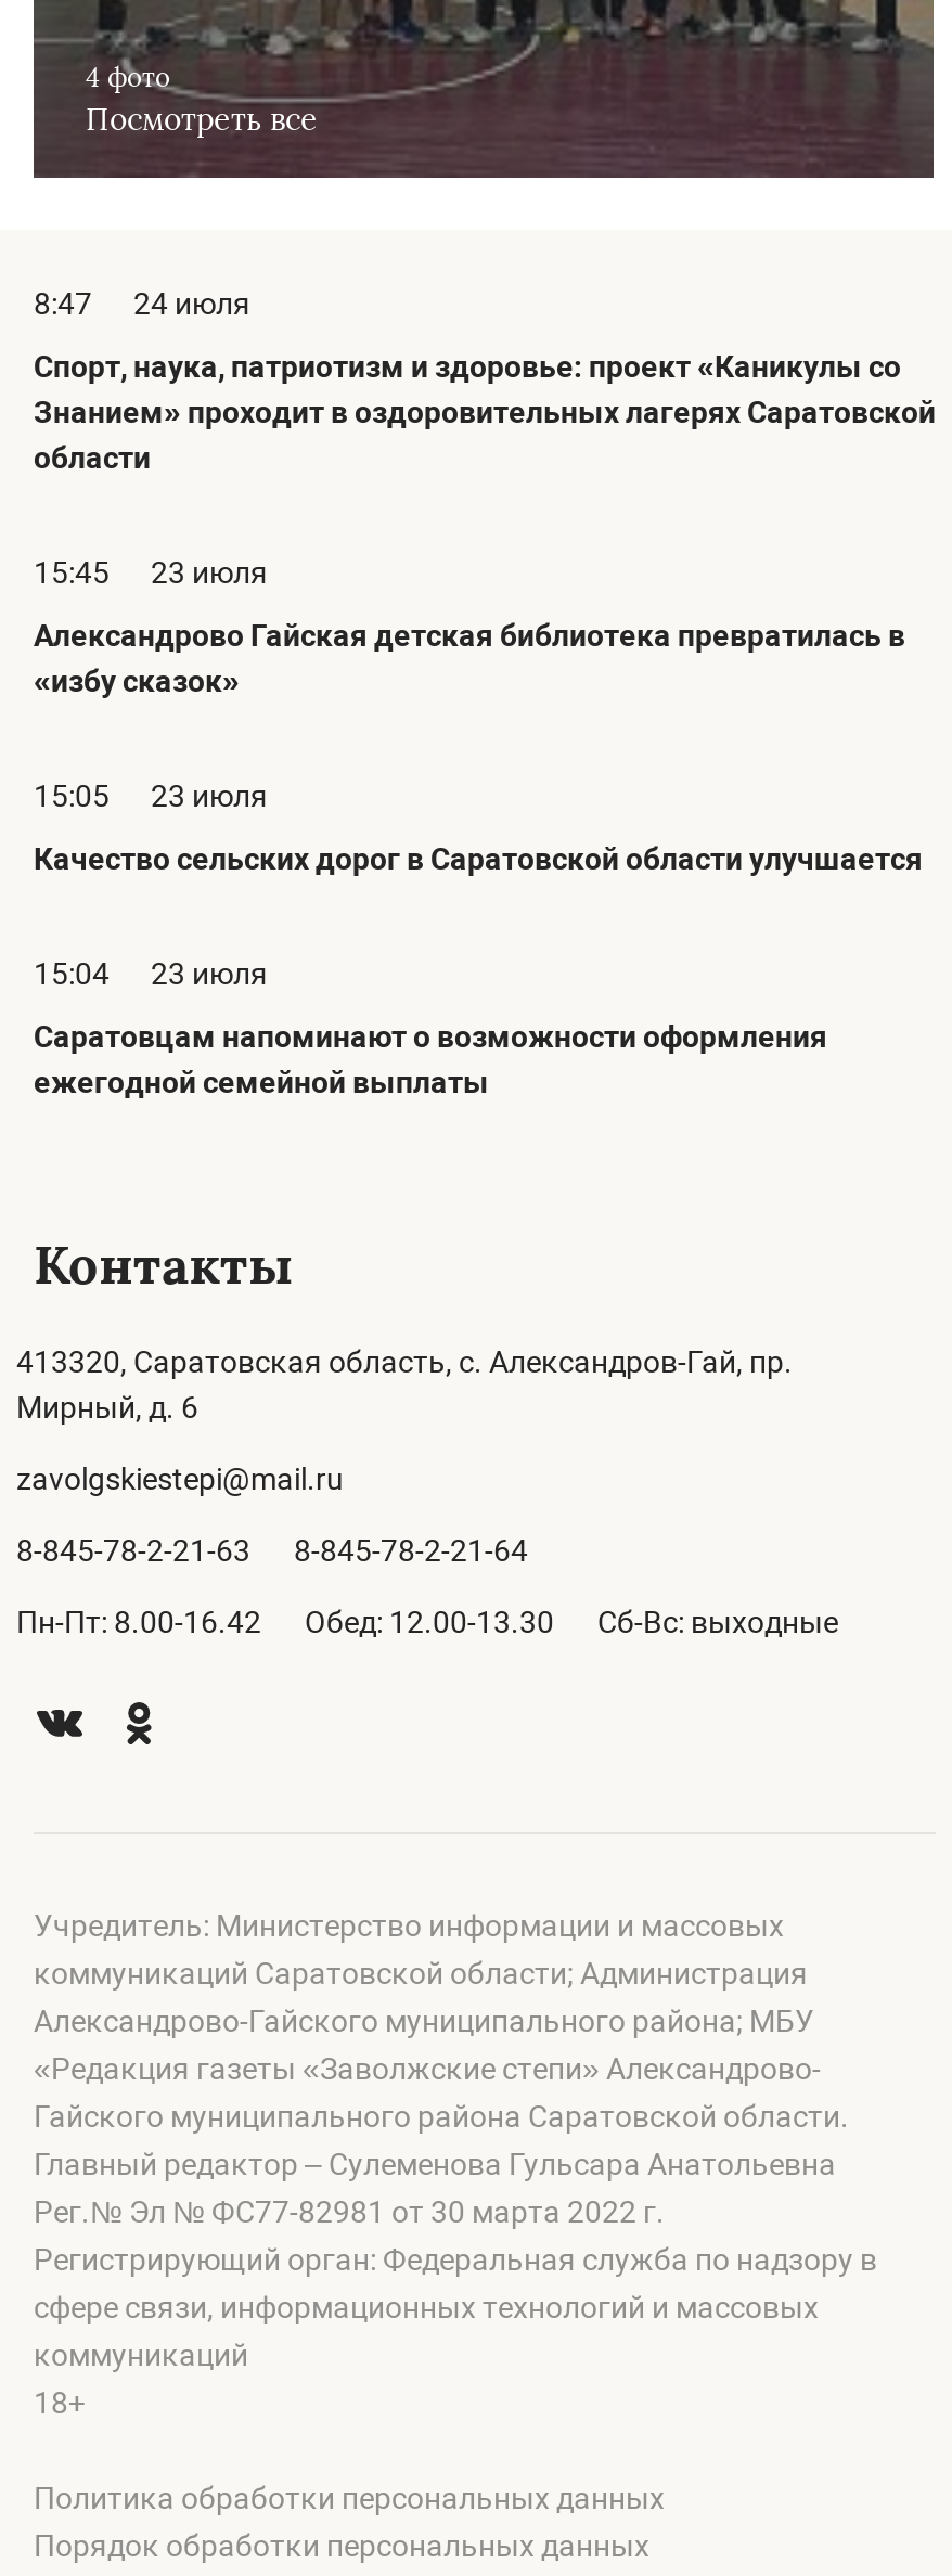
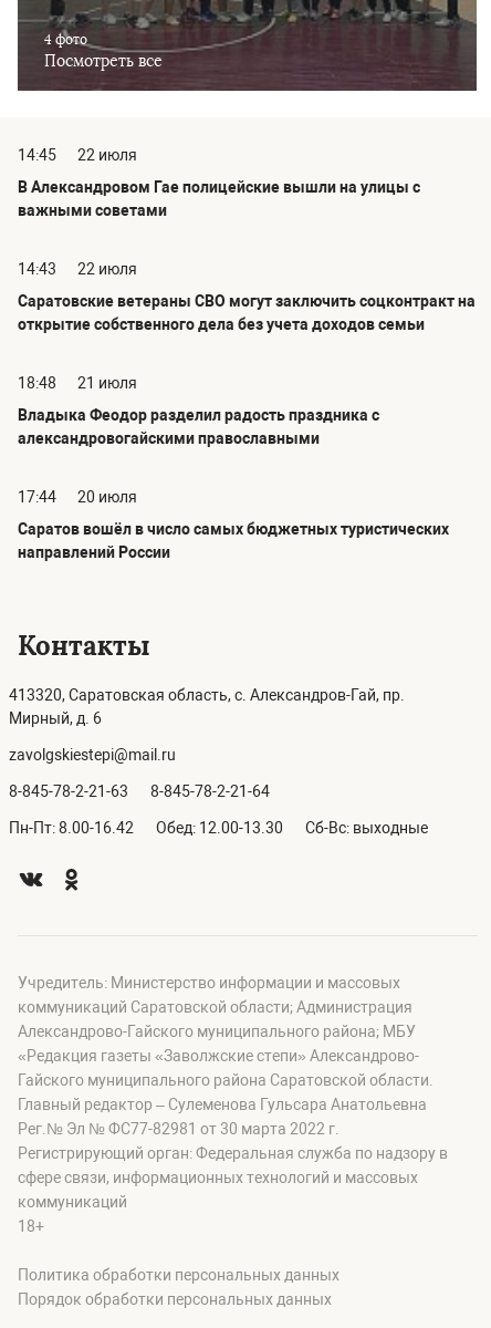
- 8:47
- 24 июля
+ 14:45
+ 22 июля

- Спорт, наука, патриотизм и здоровье: проект «Каникулы со
- Знанием» проходит в оздоровительных лагерях Саратовской
- области
+ В Александровом Гае полицейские вышли на улицы с
+ важными советами

- 15:45
- 23 июля
+ 14:43
+ 22 июля

- Александрово Гайская детская библиотека превратилась в
- «избу сказок»
+ Саратовские ветераны СВО могут заключить соцконтракт на
+ открытие собственного дела без учета доходов семьи

- 15:05
- 23 июля
+ 18:48
+ 21 июля

- Качество сельских дорог в Саратовской области улучшается
+ Владыка Феодор разделил радость праздника с
+ александровогайскими православными

- 15:04
- 23 июля
+ 17:44
+ 20 июля

- Саратовцам напоминают о возможности оформления
- ежегодной семейной выплаты
+ Саратов вошёл в число самых бюджетных туристических
+ направлений России
